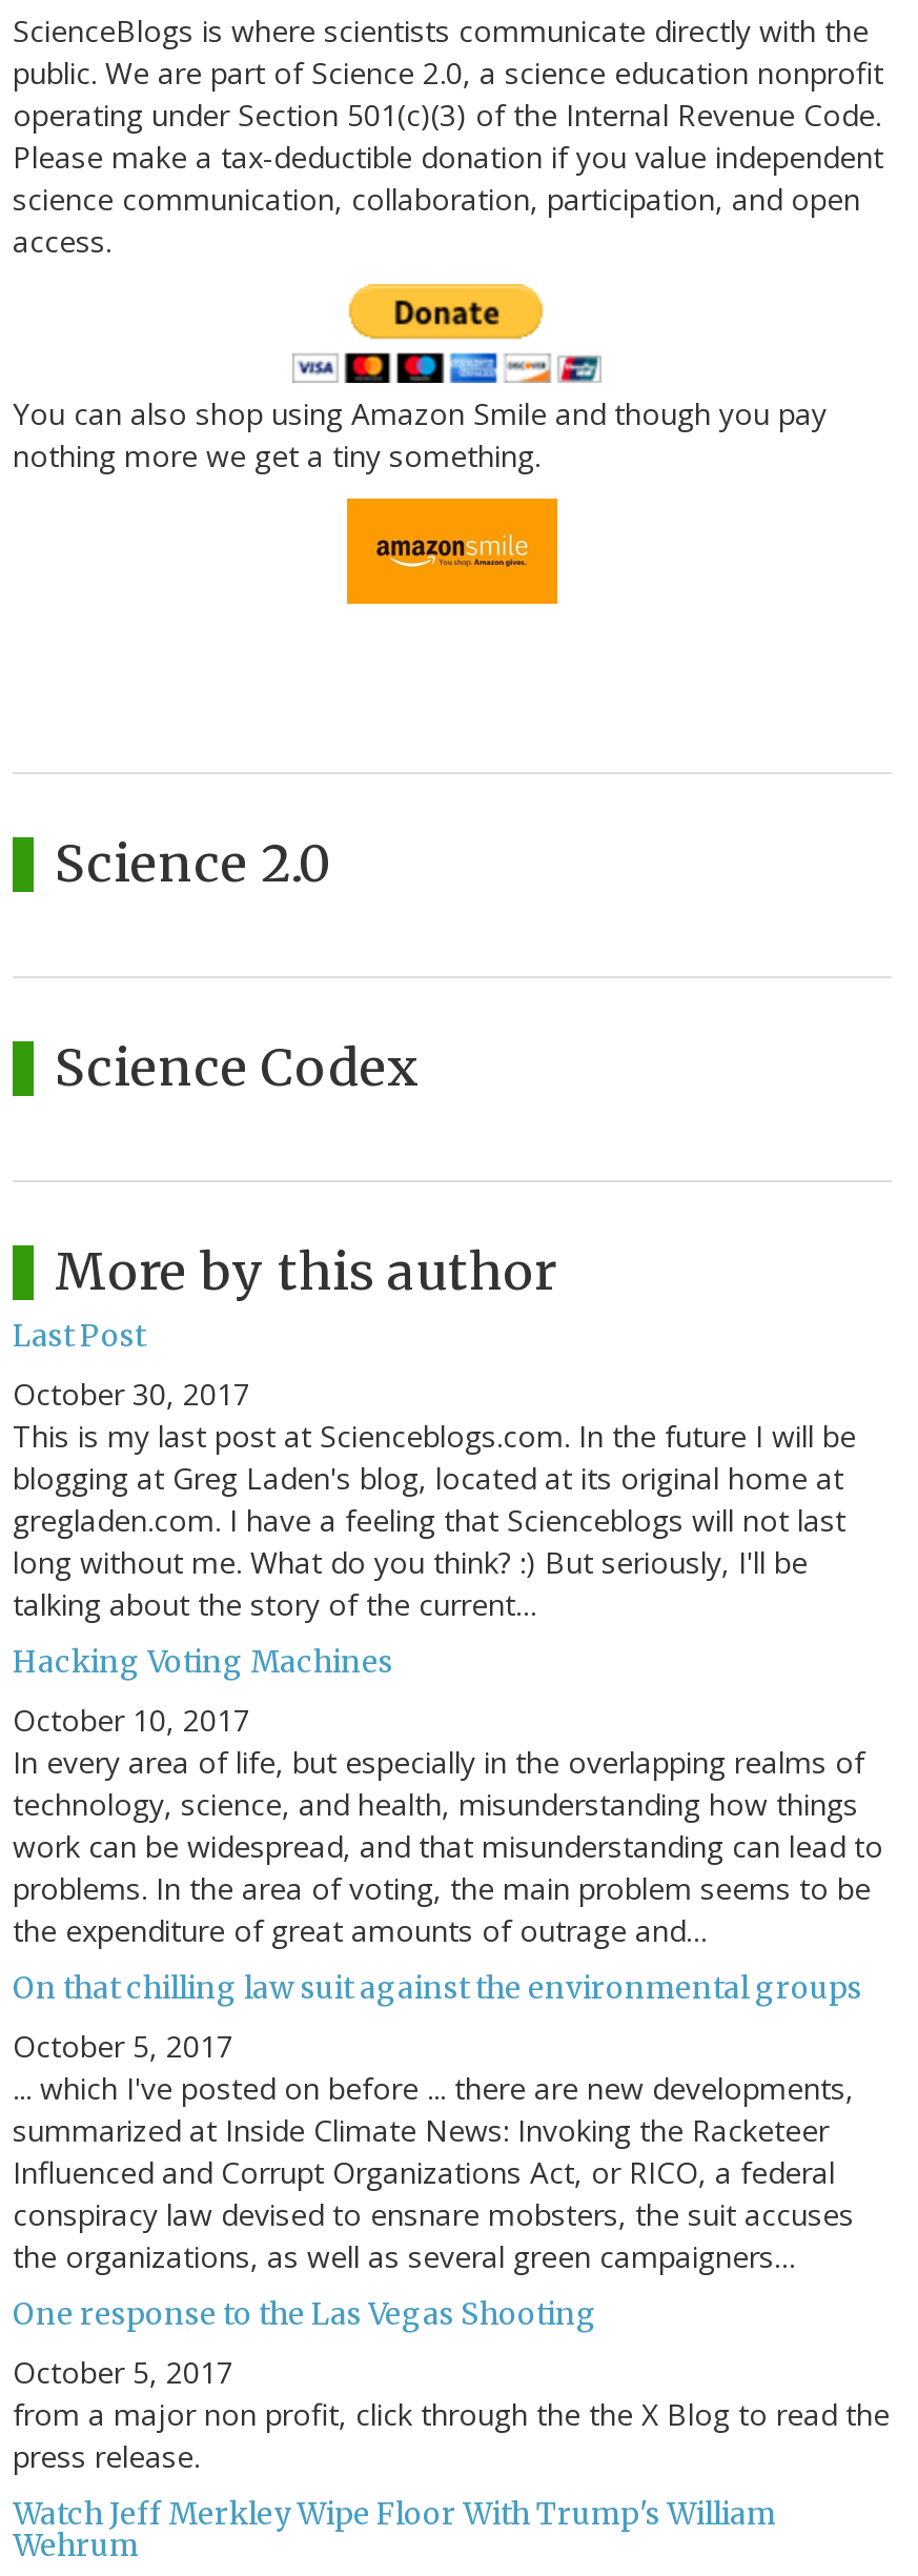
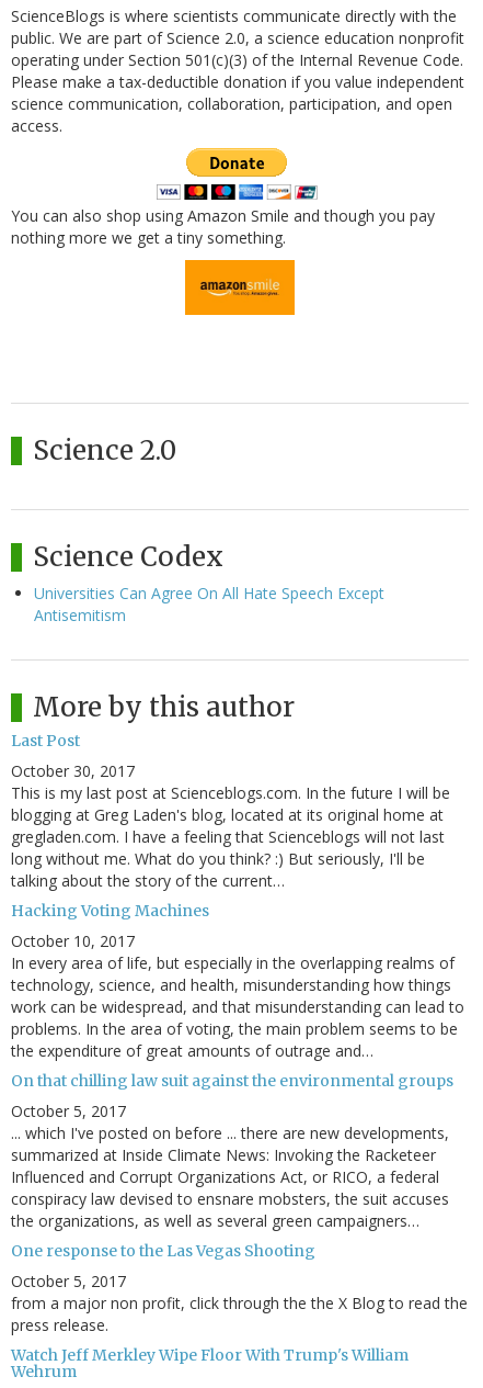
+ Universities Can Agree On All Hate Speech Except
+ Antisemitism
